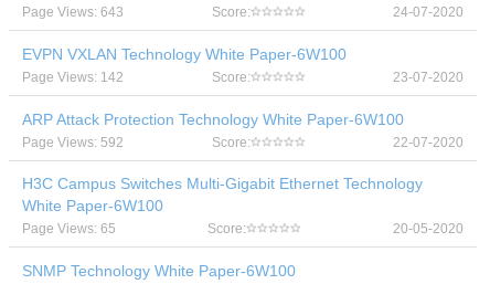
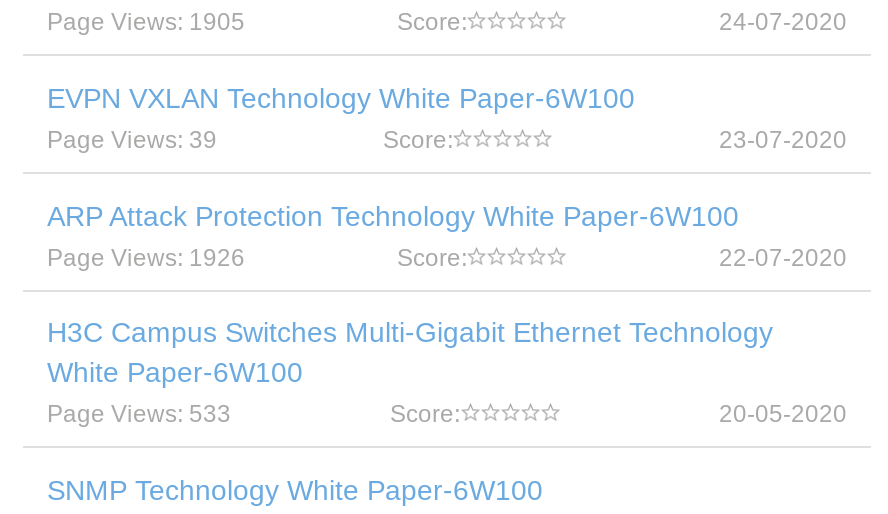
- Page Views: 643
+ Page Views: 1905

- Page Views: 142
+ Page Views: 39

- Page Views: 592
+ Page Views: 1926

- Page Views: 65
+ Page Views: 533
